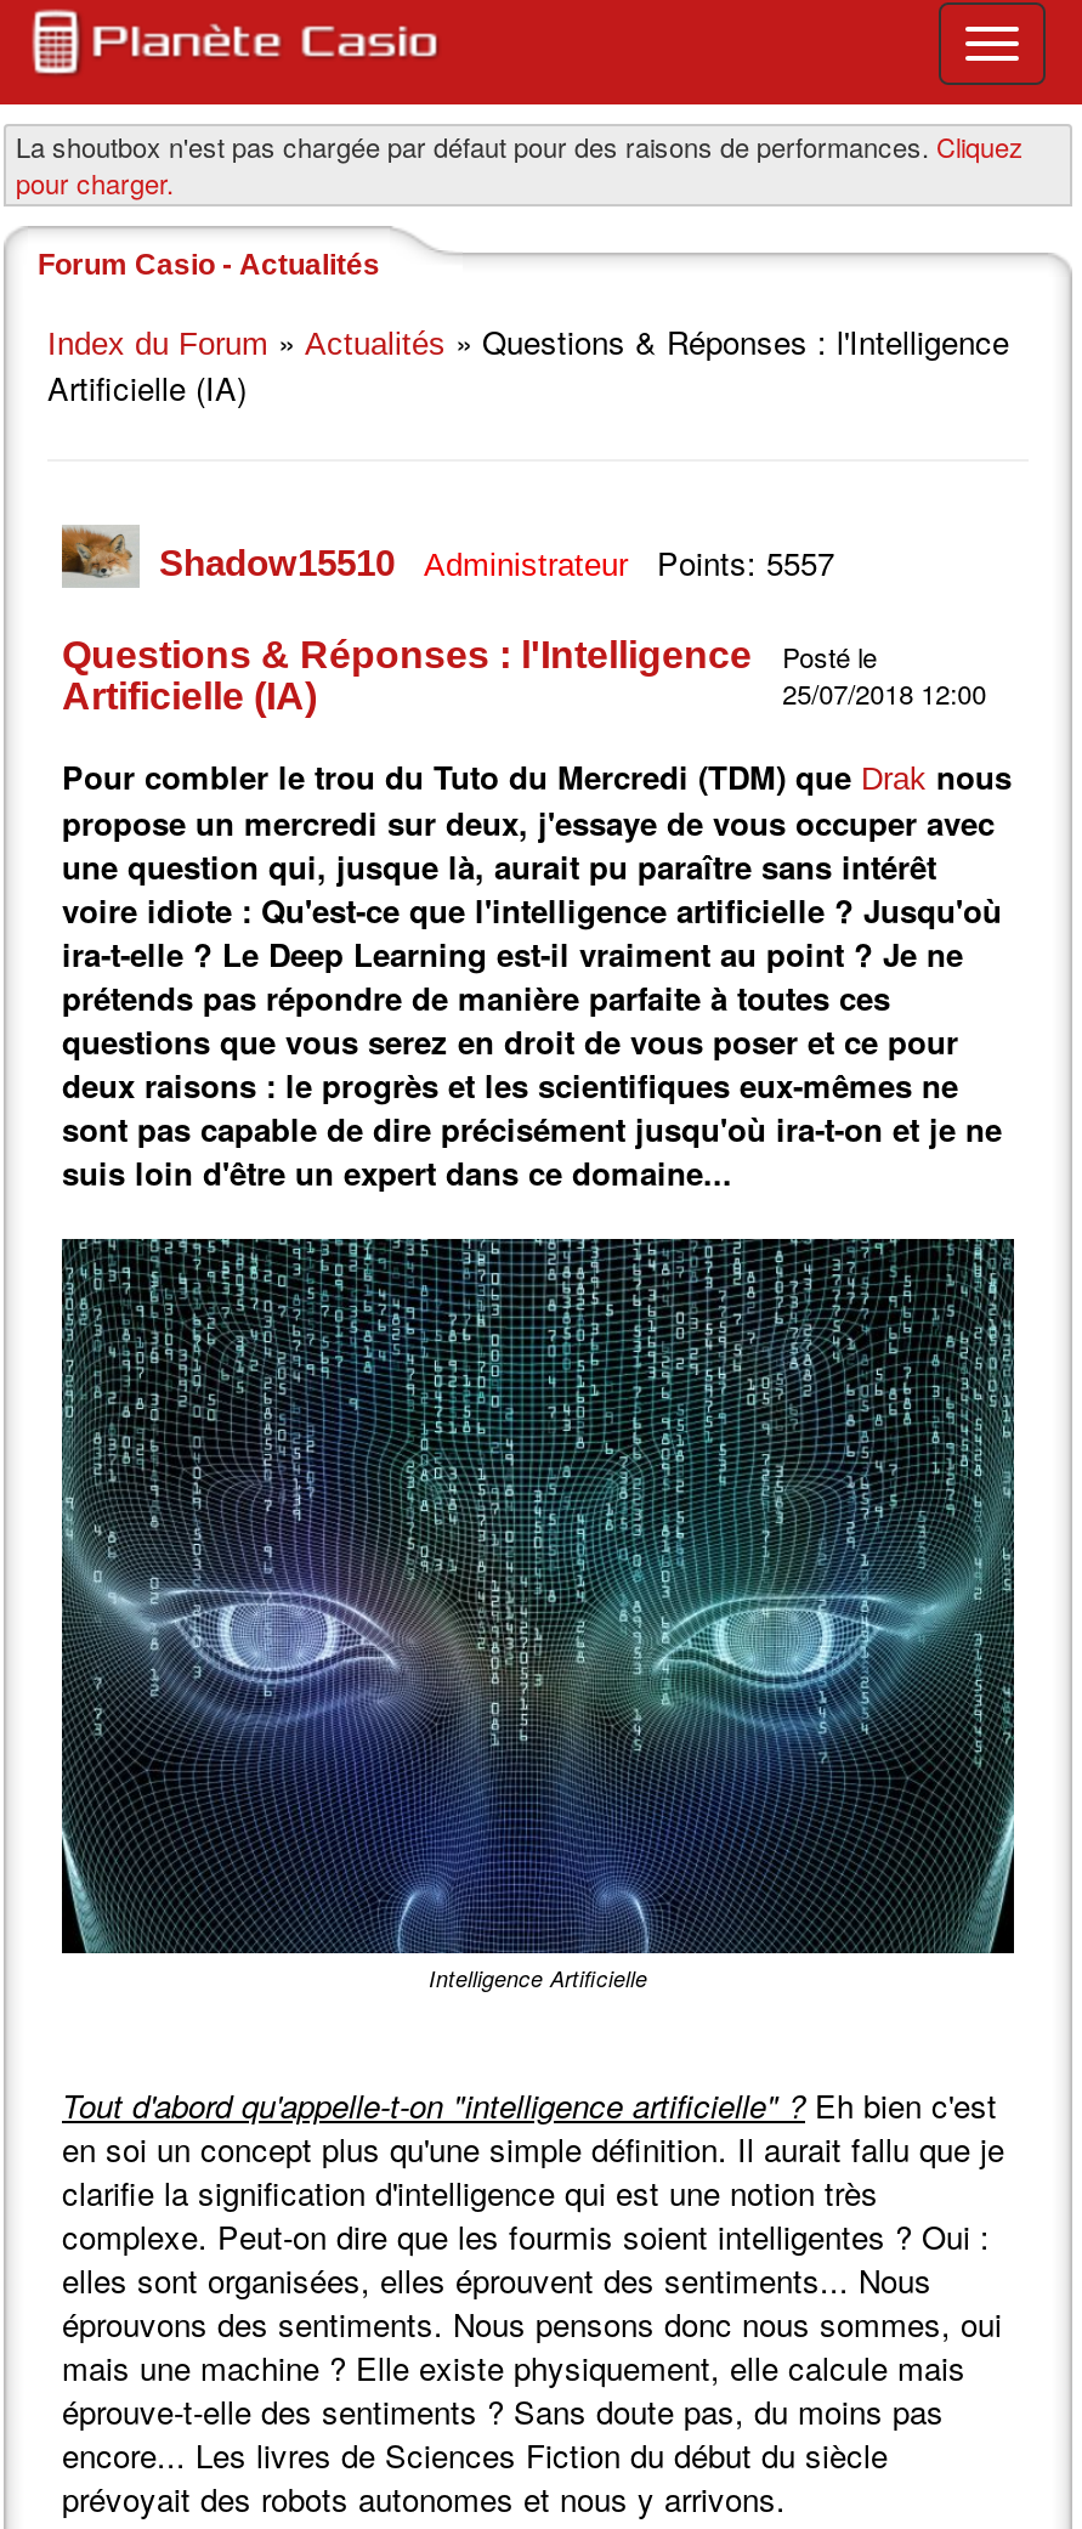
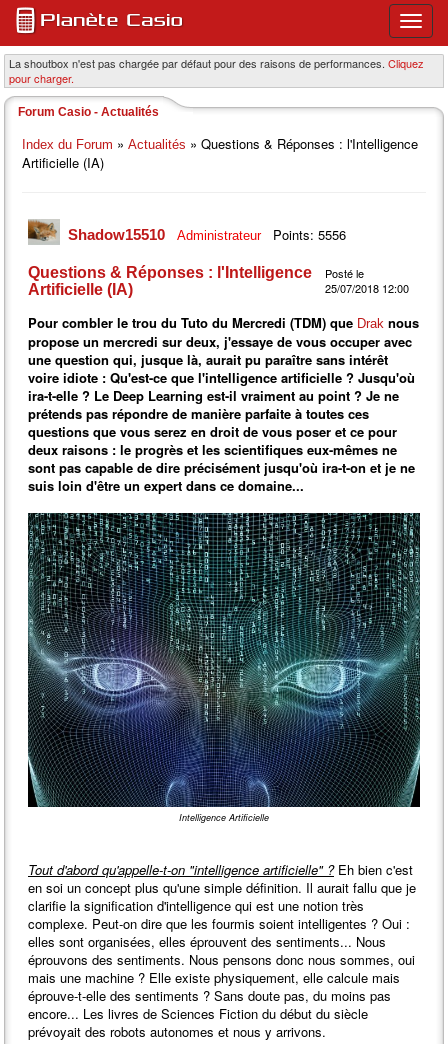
- Shadow15510 Administrateur Points: 5557
+ Shadow15510 Administrateur Points: 5556
